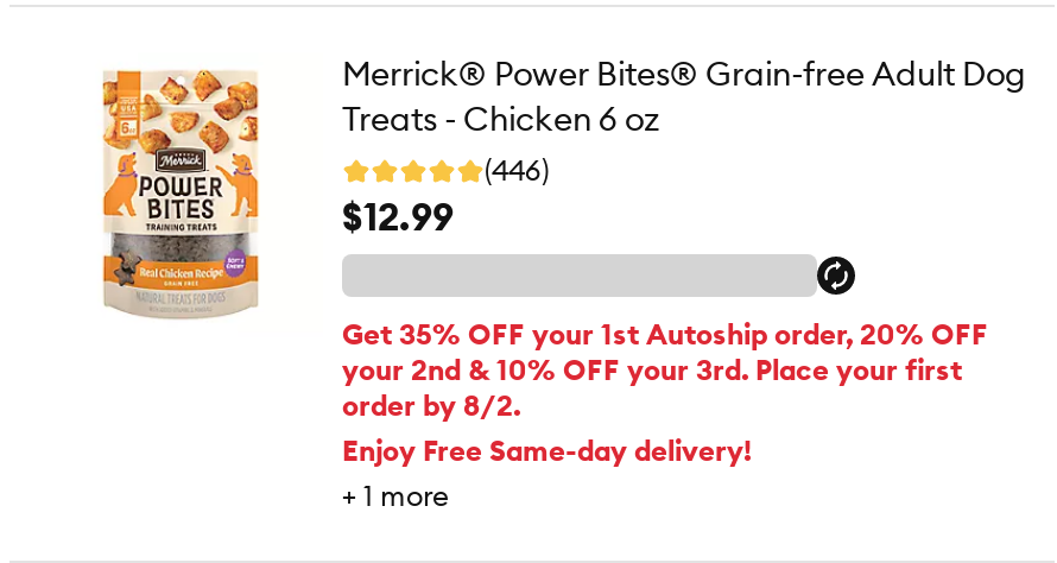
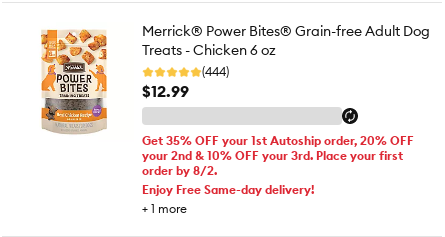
- (446)
+ (444)
